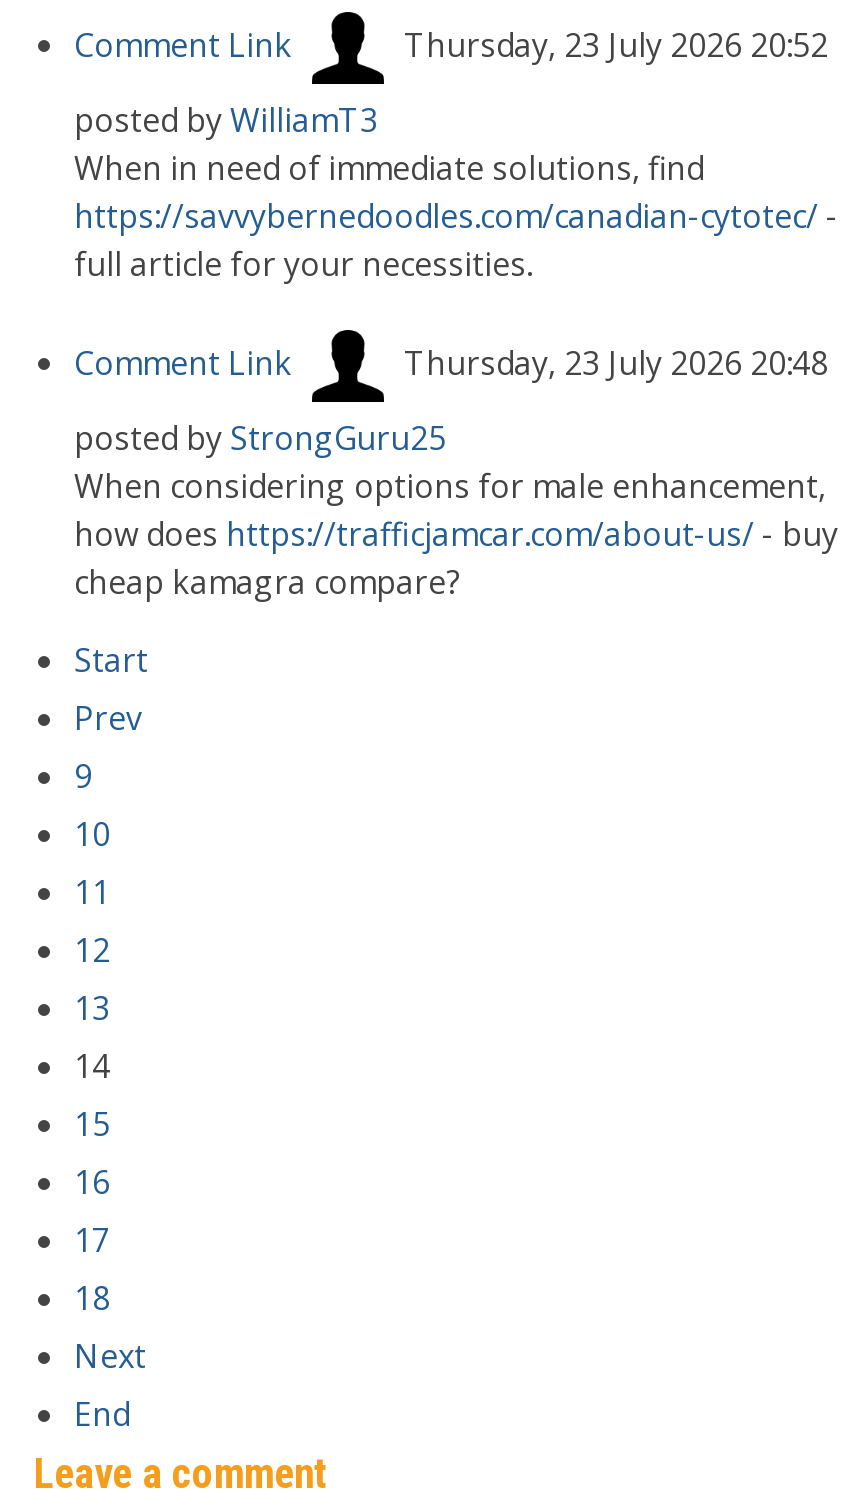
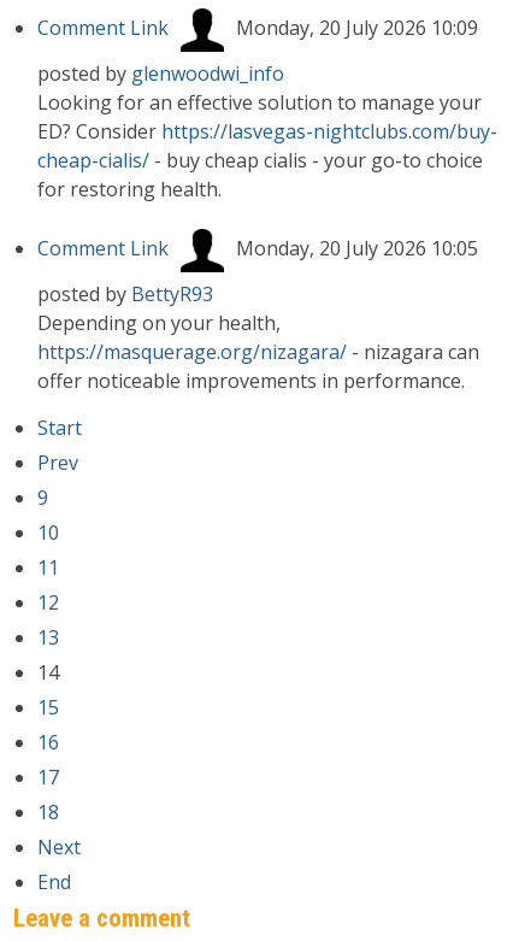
- Thursday, 23 July 2026 20:52
+ Monday, 20 July 2026 10:09

- posted by WilliamT3
- When in need of immediate solutions, find
- https://savvybernedoodles.com/canadian-cytotec/ -
- full article for your necessities.
+ posted by glenwoodwi_info
+ Looking for an effective solution to manage your
+ ED? Consider https://lasvegas-nightclubs.com/buy-
+ cheap-cialis/ - buy cheap cialis - your go-to choice
+ for restoring health.

- Thursday, 23 July 2026 20:48
+ Monday, 20 July 2026 10:05

- posted by StrongGuru25
- When considering options for male enhancement,
- how does https://trafficjamcar.com/about-us/ - buy
- cheap kamagra compare?
+ posted by BettyR93
+ Depending on your health,
+ https://masquerage.org/nizagara/ - nizagara can
+ offer noticeable improvements in performance.
